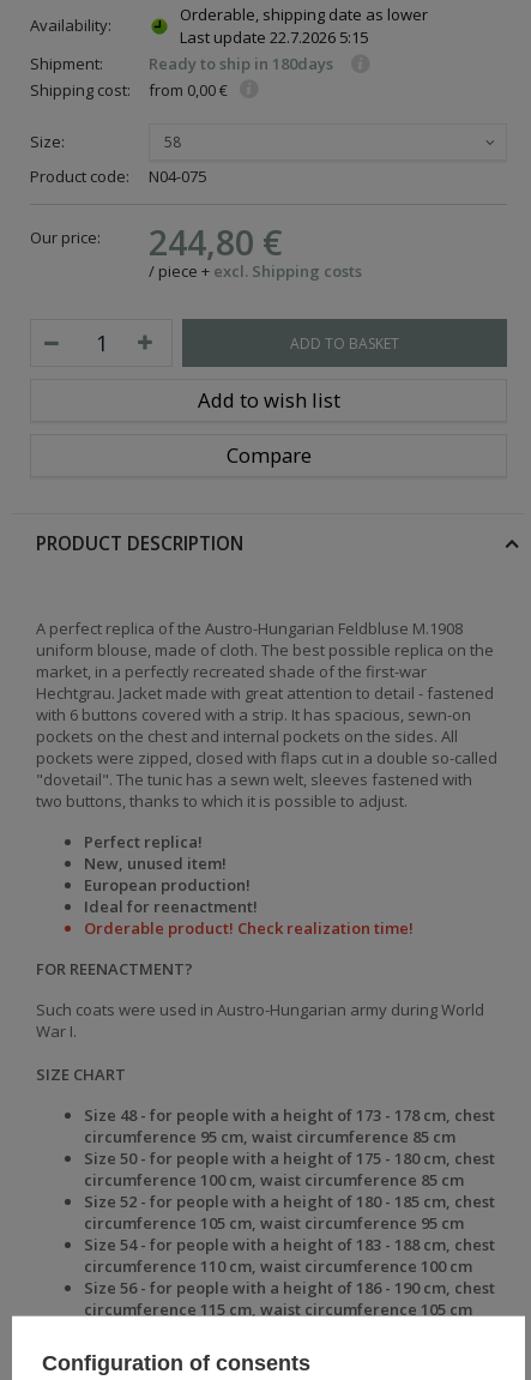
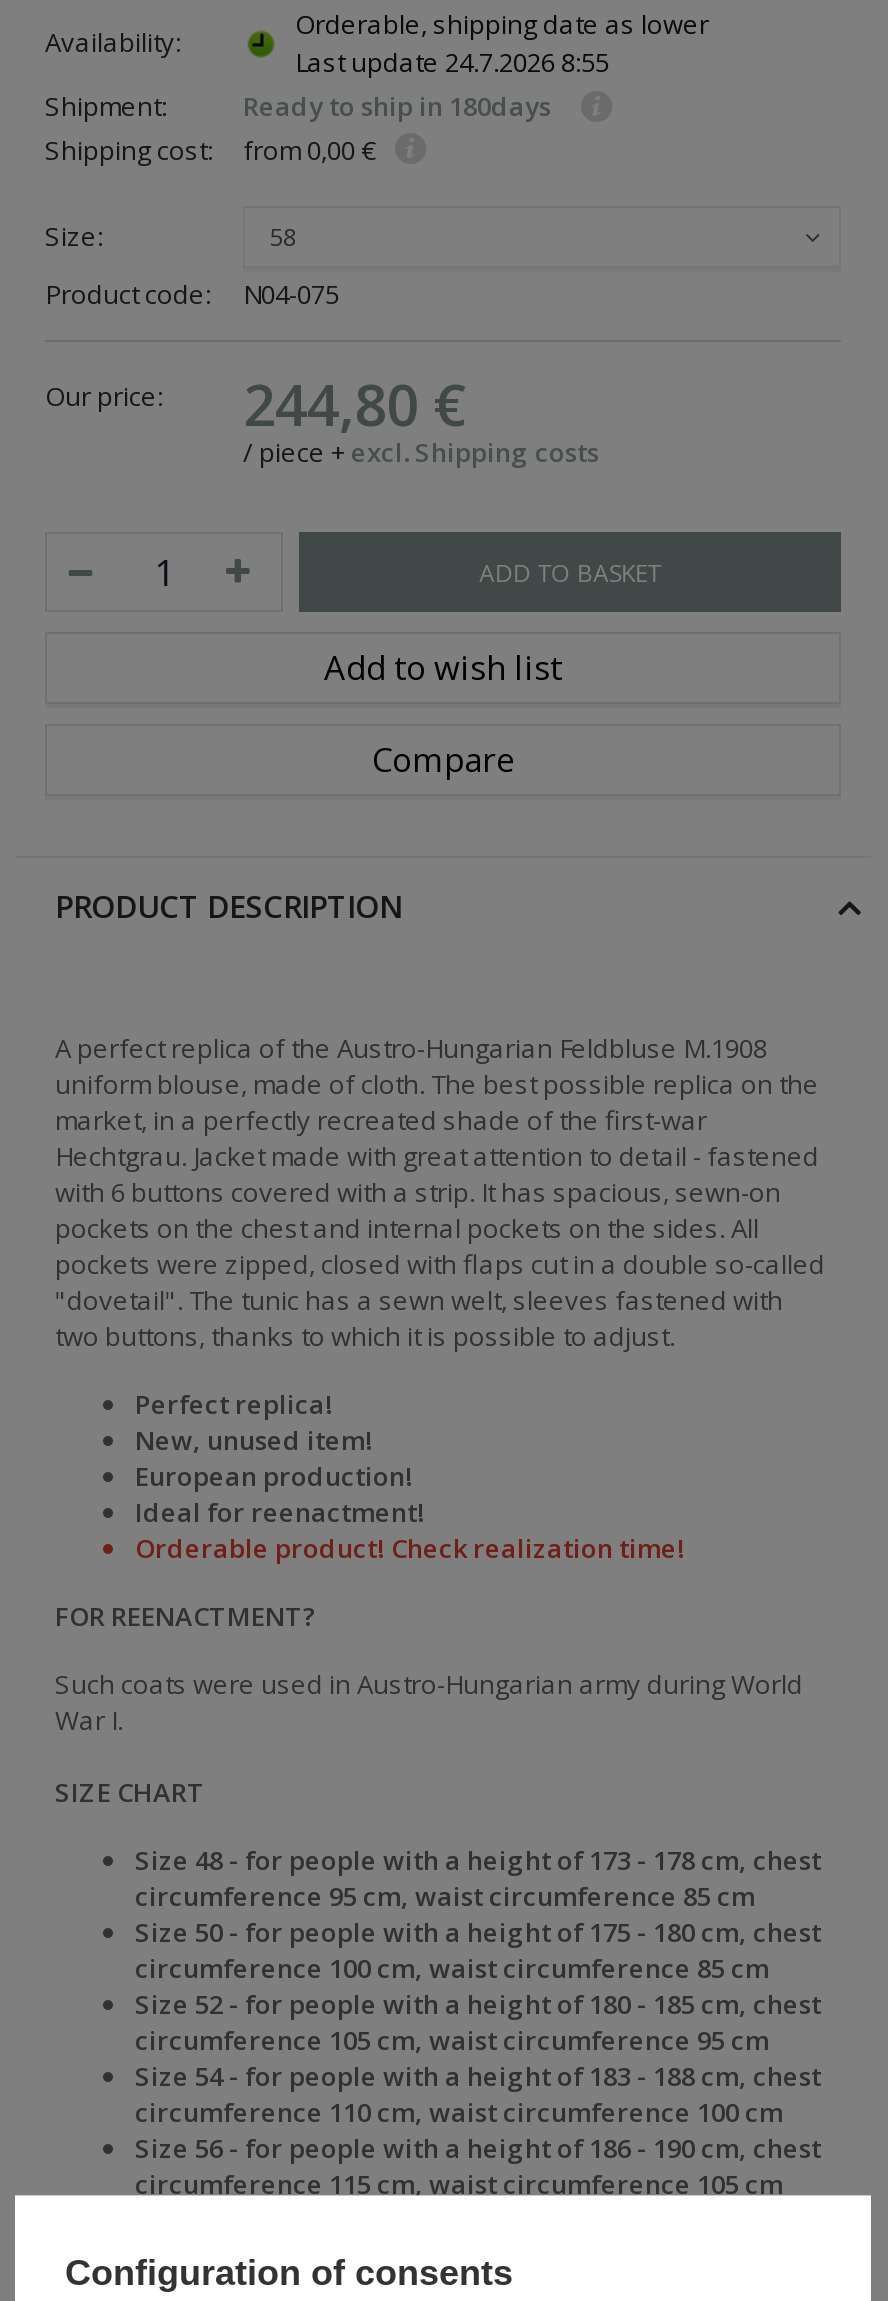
- Last update 22.7.2026 5:15
+ Last update 24.7.2026 8:55
